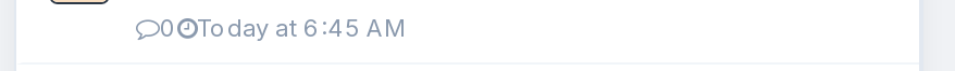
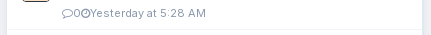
- Today at 6:45 AM
+ Yesterday at 5:28 AM
